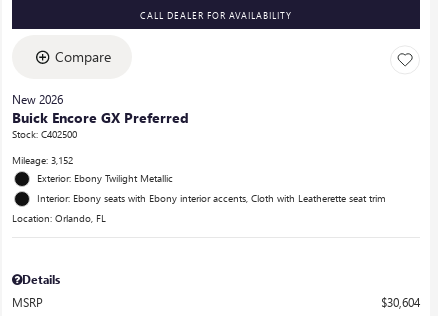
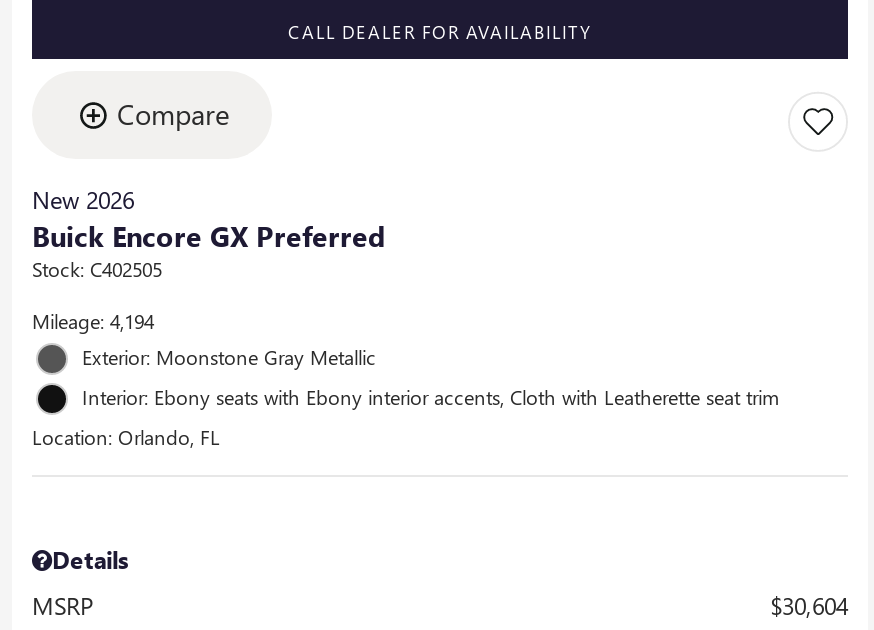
- Stock: C402500
+ Stock: C402505

- Mileage: 3,152
+ Mileage: 4,194

- Exterior: Ebony Twilight Metallic
+ Exterior: Moonstone Gray Metallic
